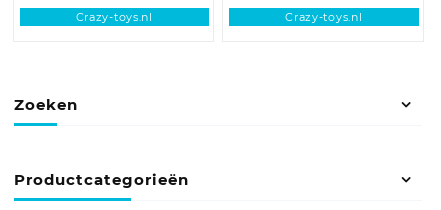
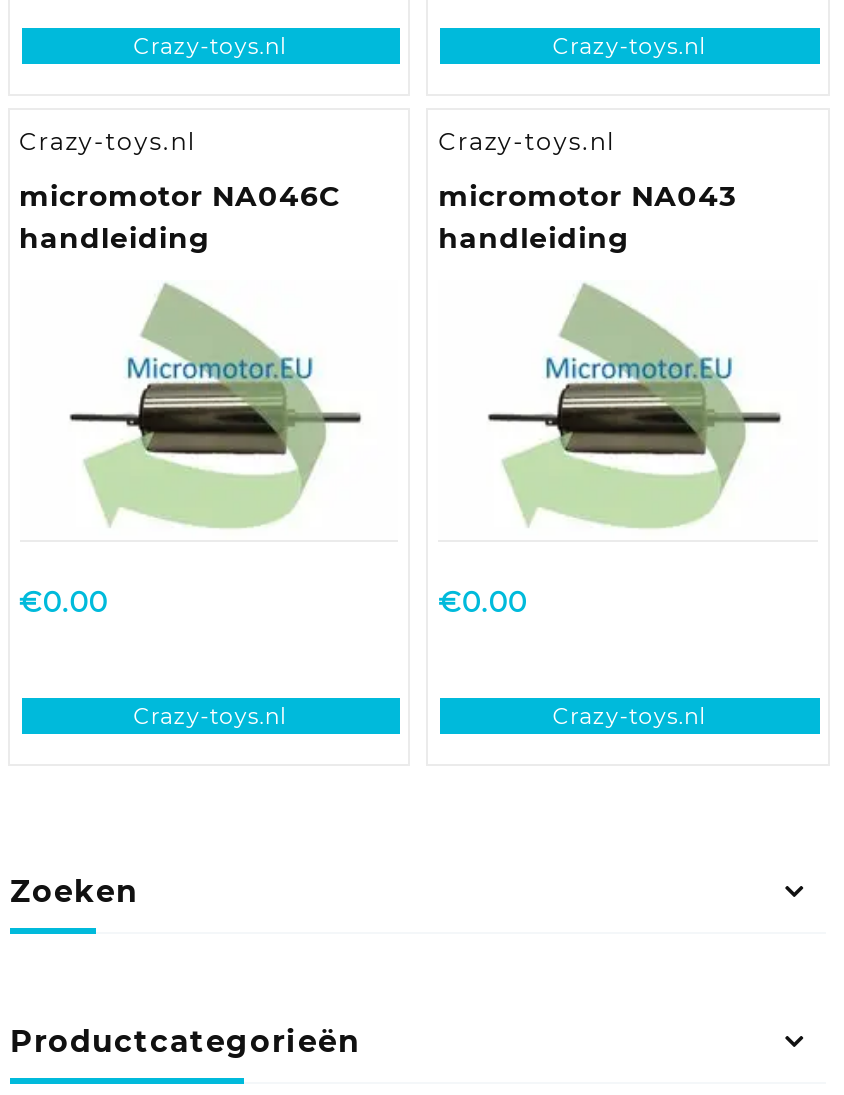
+ Crazy-toys.nl
+ micromotor NA046C
+ handleiding

+ [image]
+ €0.00
+ Crazy-toys.nl

+ Crazy-toys.nl
+ micromotor NA043
+ handleiding

+ [image]
+ €0.00
+ Crazy-toys.nl
